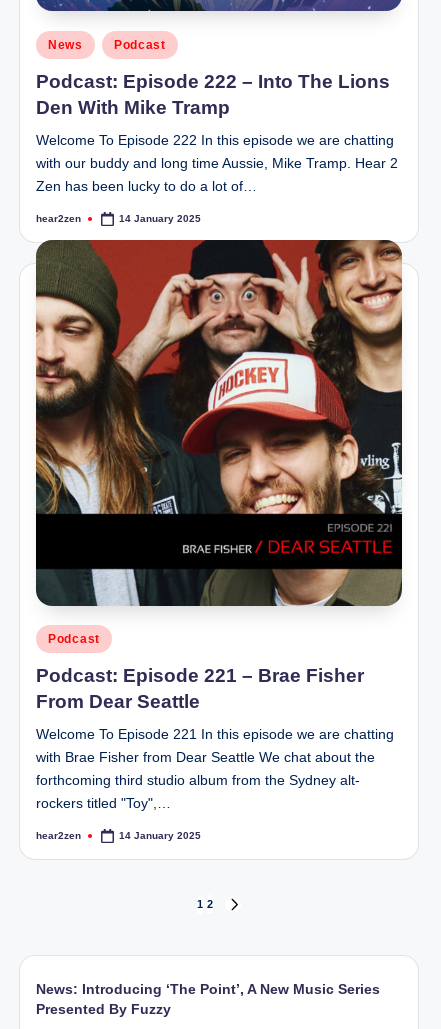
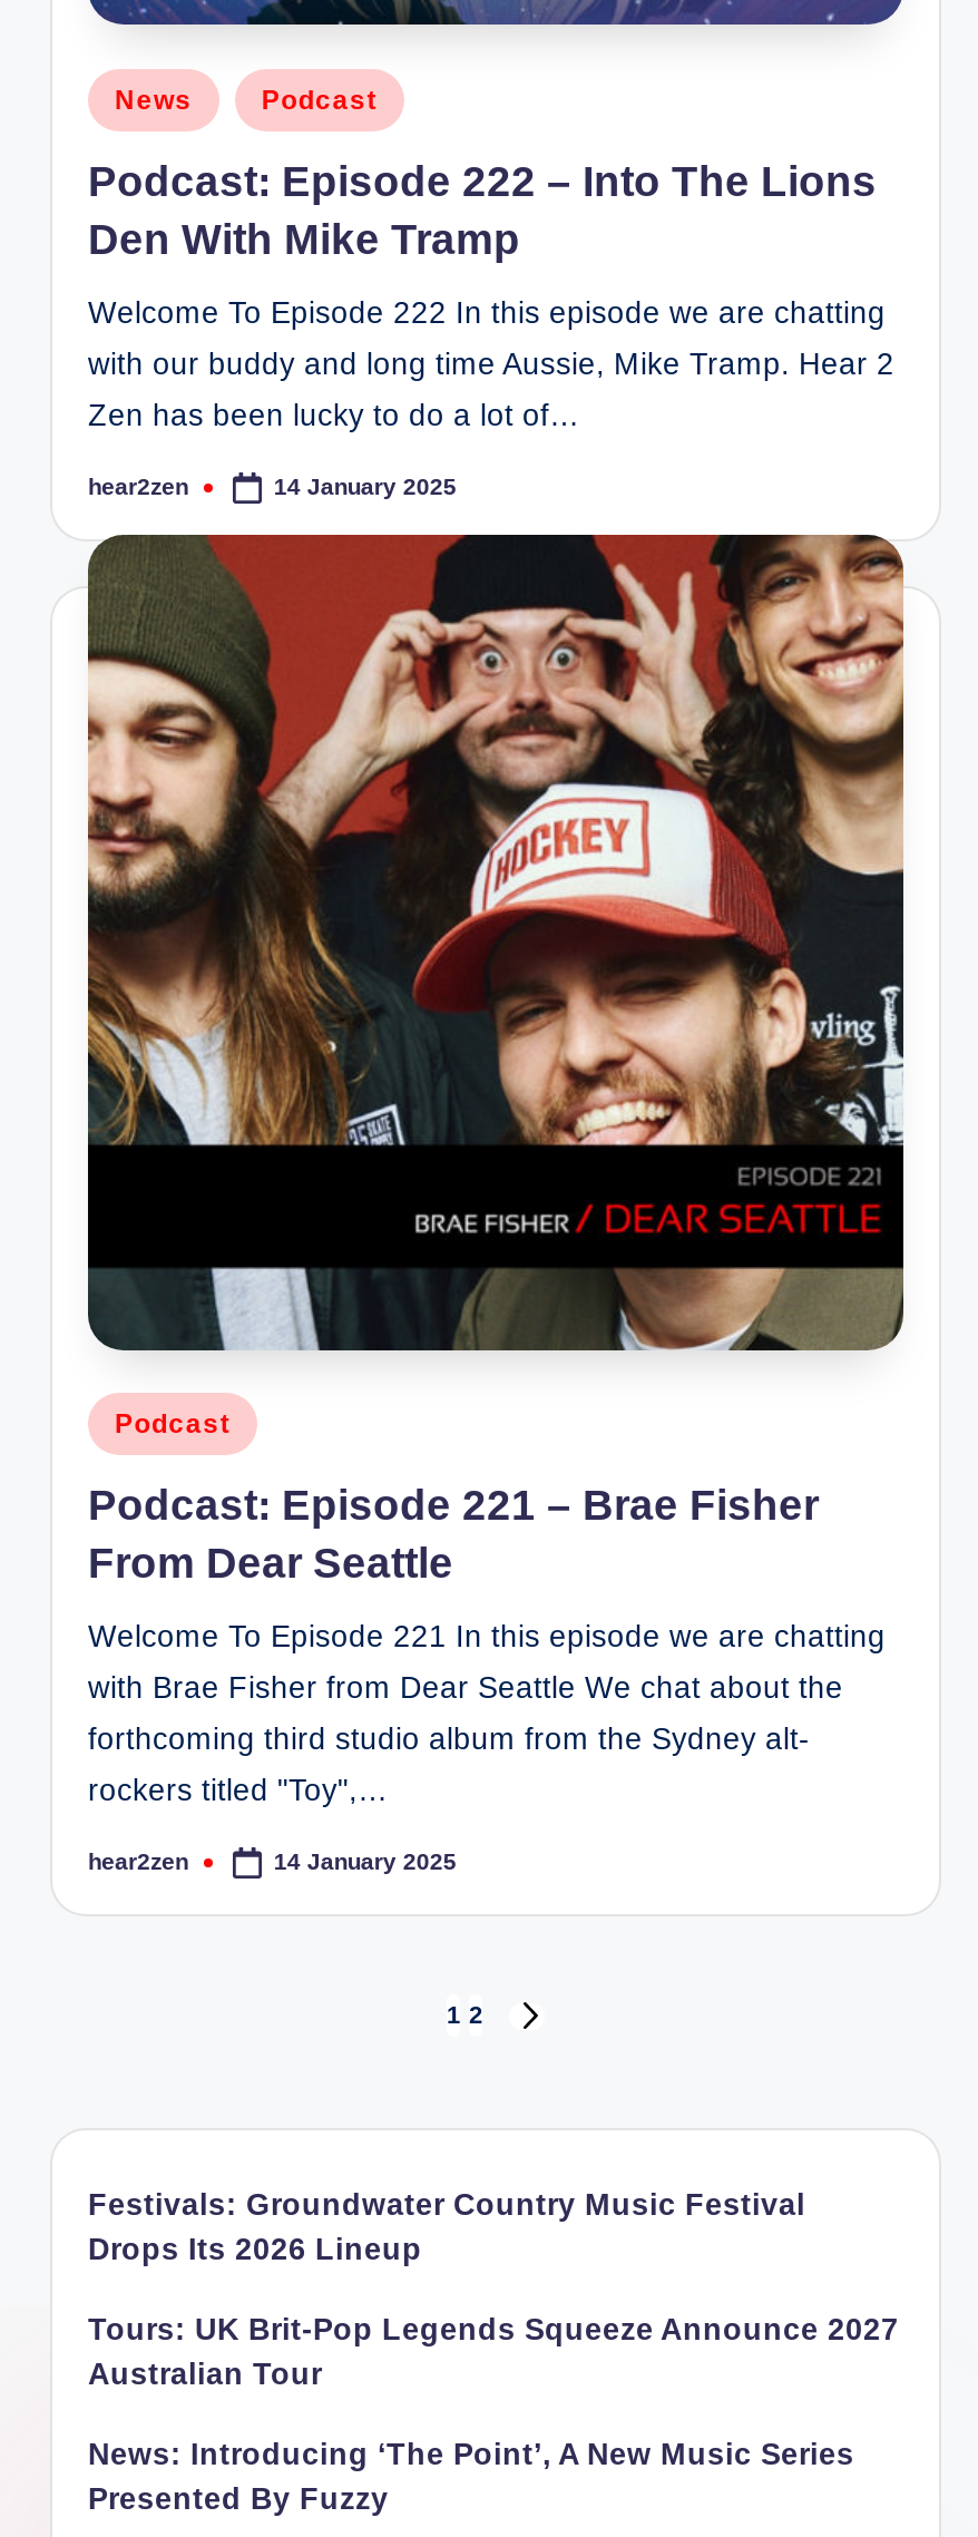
+ Festivals: Groundwater Country Music Festival
+ Drops Its 2026 Lineup
+ Tours: UK Brit-Pop Legends Squeeze Announce 2027
+ Australian Tour
